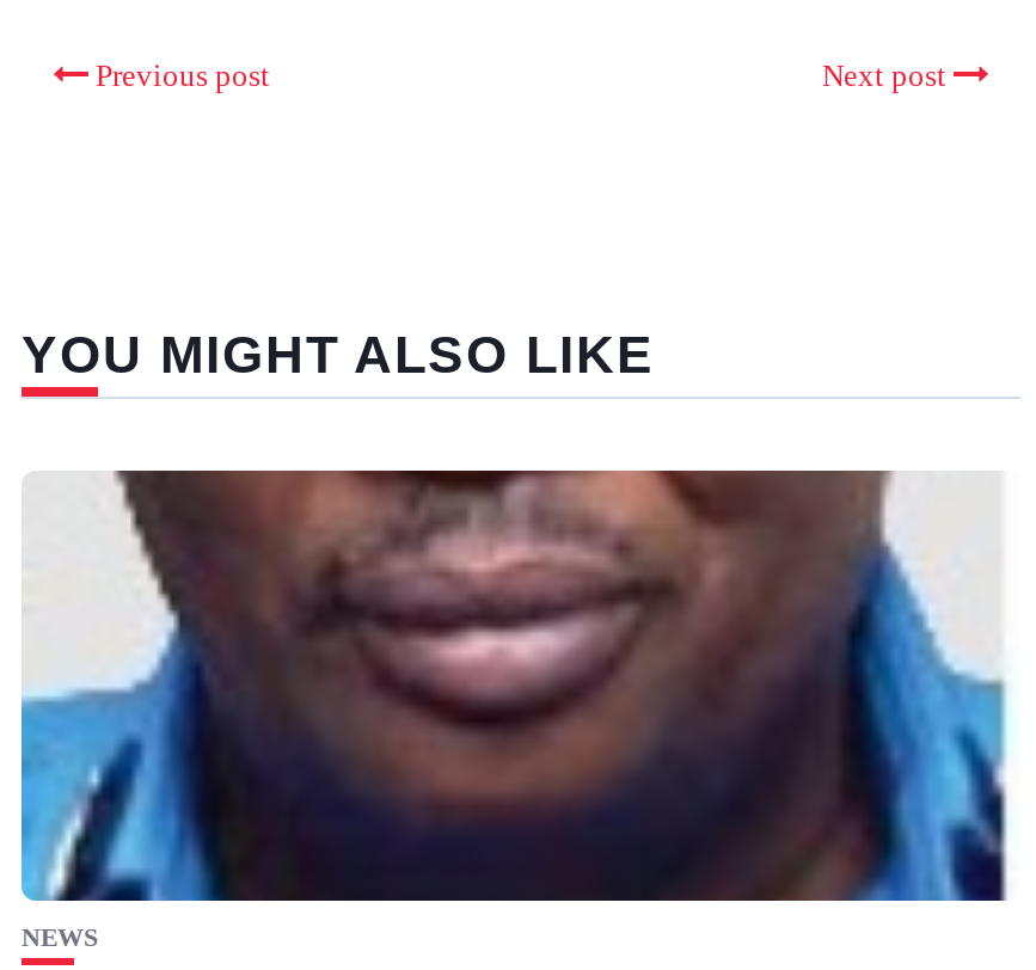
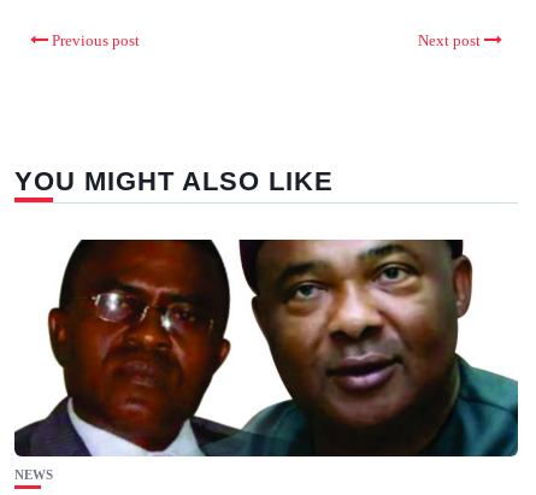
- [image]
+ [image]
